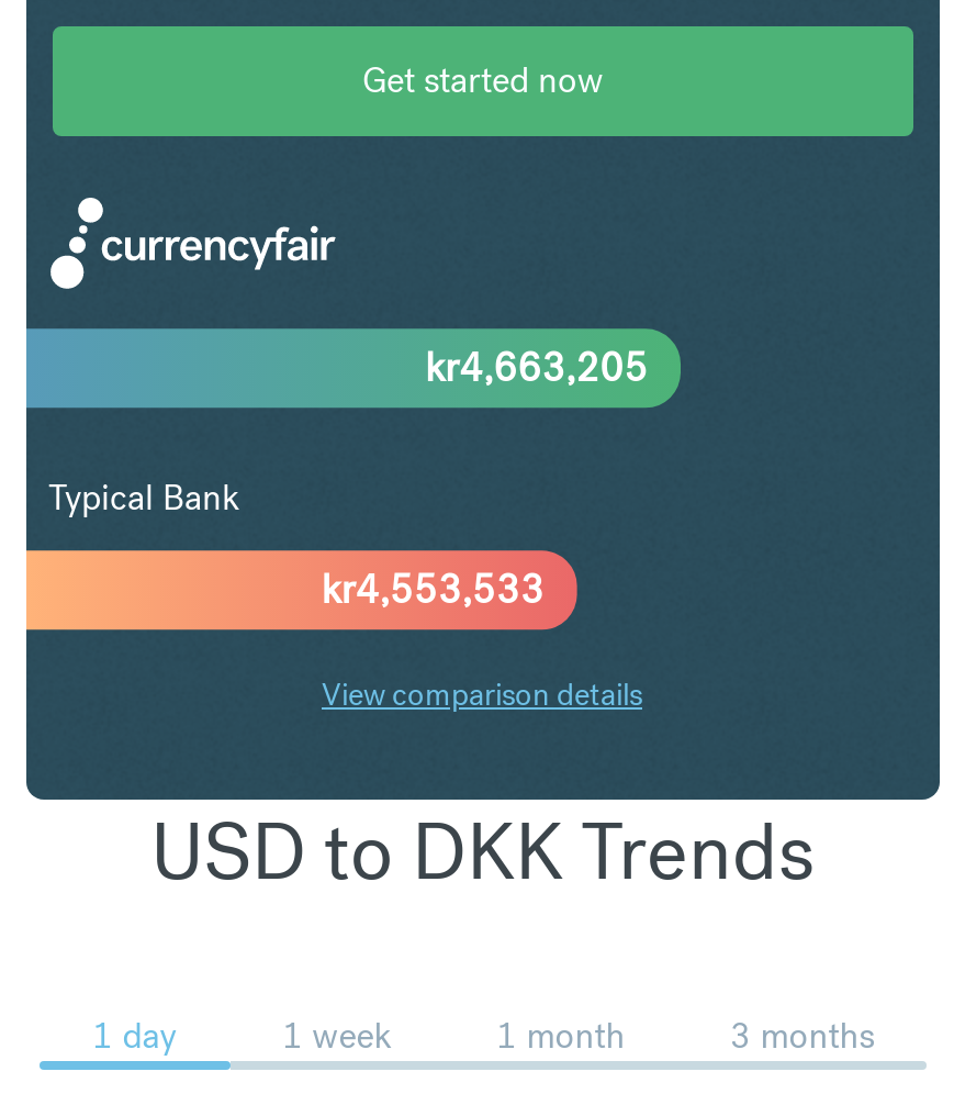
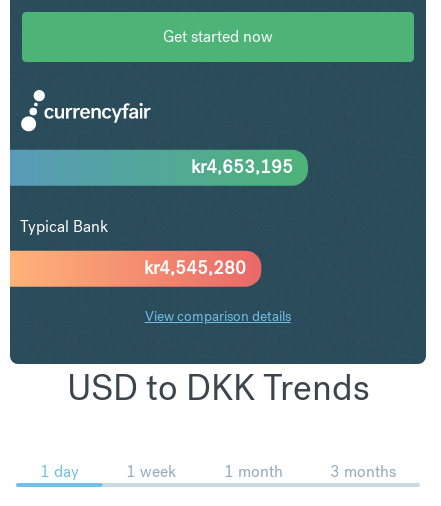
- kr4,663,205
+ kr4,653,195

- kr4,553,533
+ kr
+ 4,545,280
